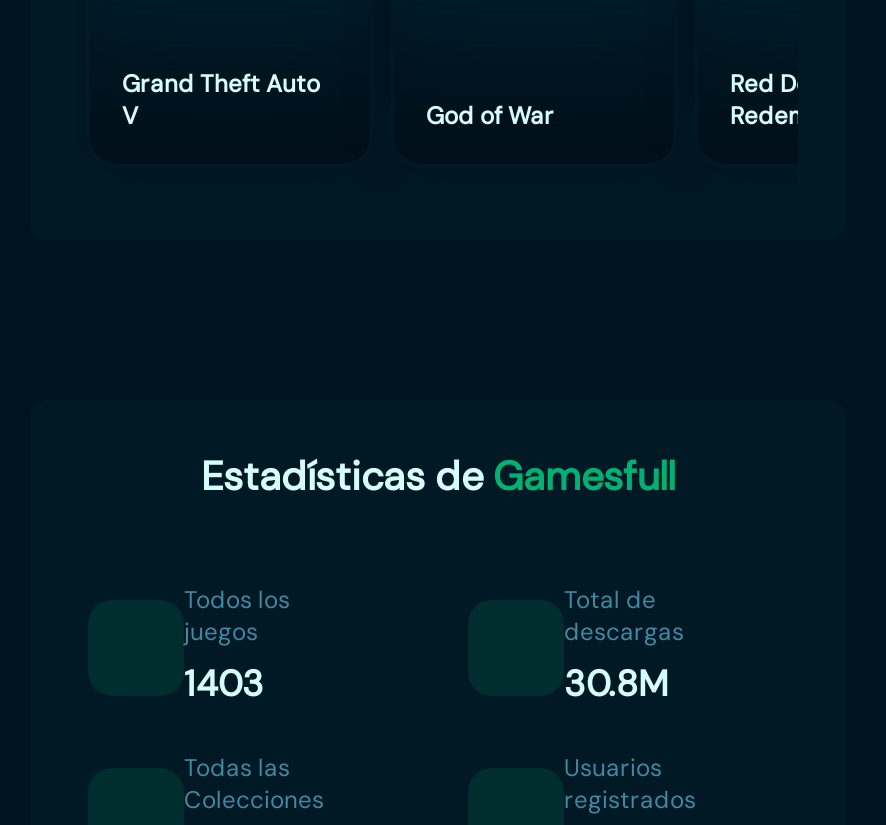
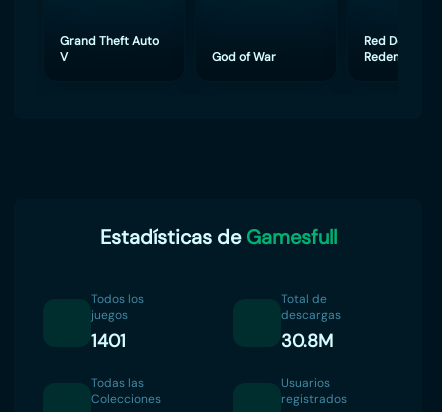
- 1403
+ 1401
